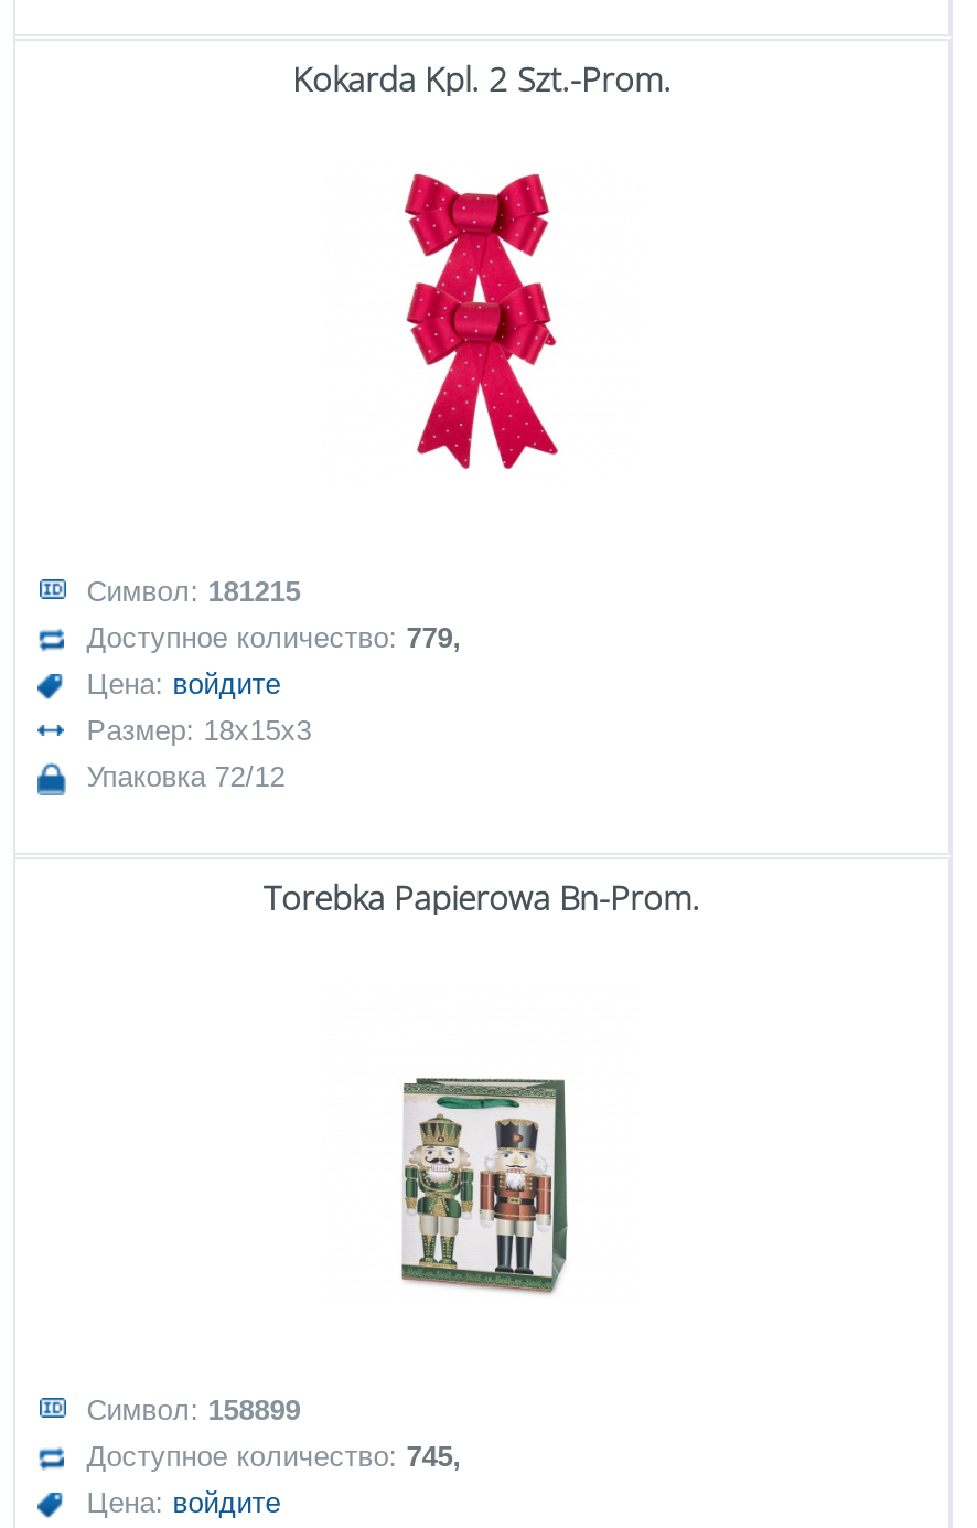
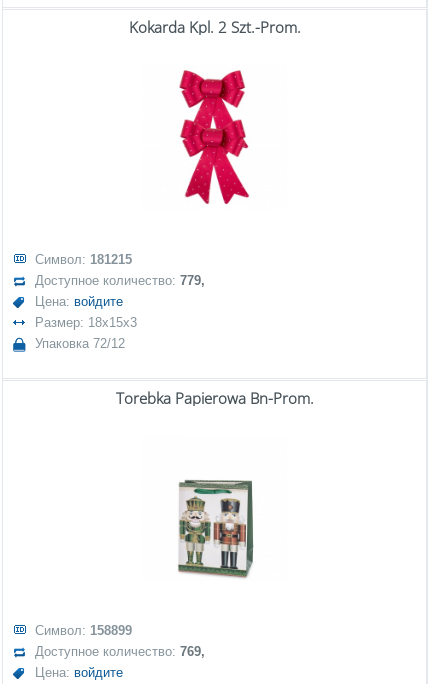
- Доступное количество: 745,
+ Доступное количество: 769,
